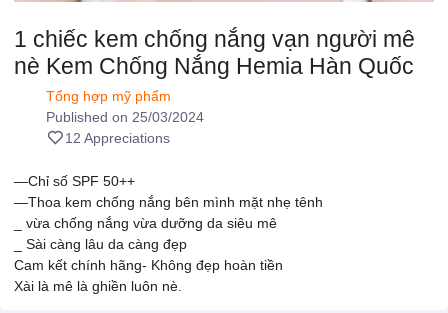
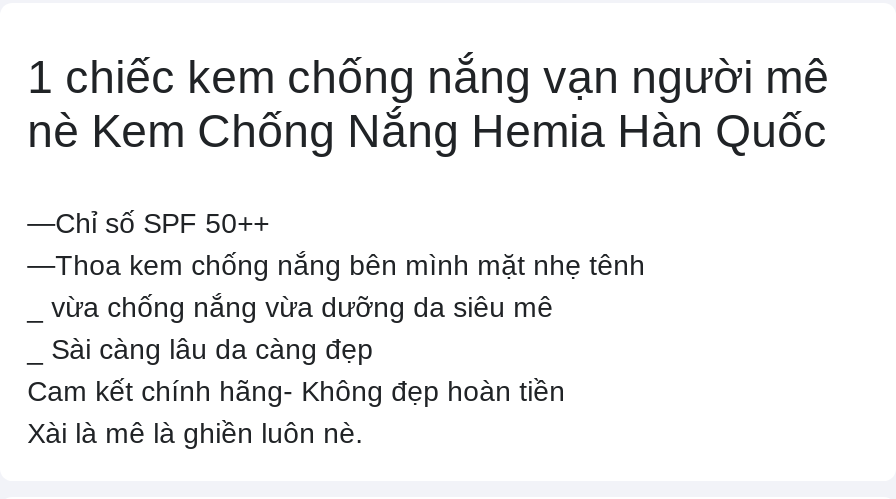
- Tổng hợp mỹ phẩm
- Published on 25/03/2024
- 12 Appreciations
